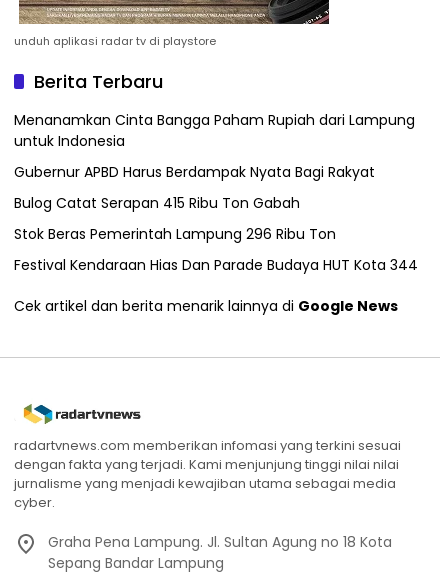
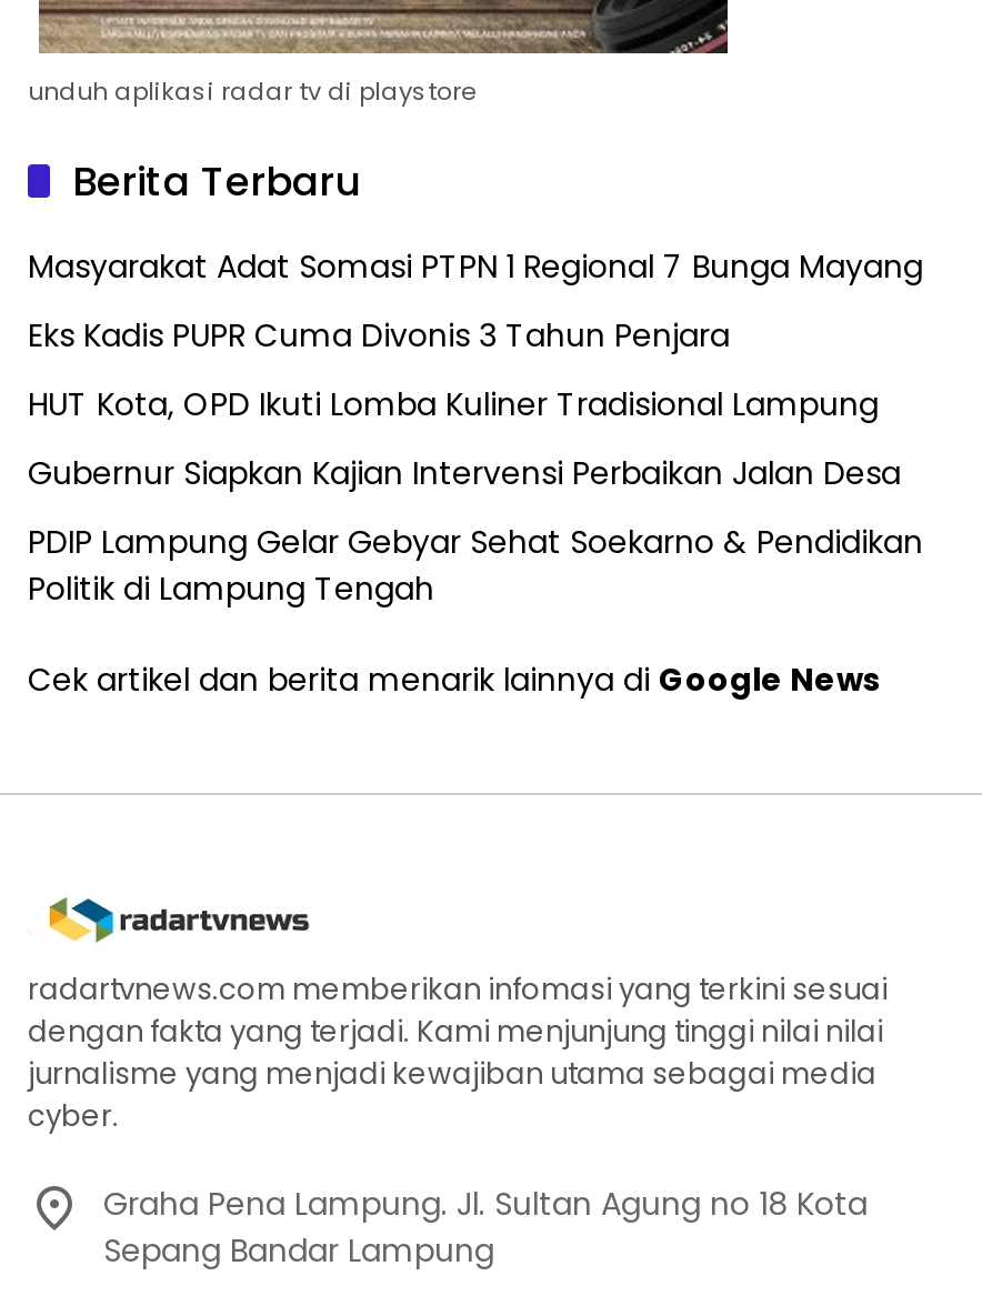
- Menanamkan Cinta Bangga Paham Rupiah dari Lampung
- untuk Indonesia
+ Masyarakat Adat Somasi PTPN 1 Regional 7 Bunga Mayang

- Gubernur APBD Harus Berdampak Nyata Bagi Rakyat
+ Eks Kadis PUPR Cuma Divonis 3 Tahun Penjara

- Bulog Catat Serapan 415 Ribu Ton Gabah
+ HUT Kota, OPD Ikuti Lomba Kuliner Tradisional Lampung

- Stok Beras Pemerintah Lampung 296 Ribu Ton
+ Gubernur Siapkan Kajian Intervensi Perbaikan Jalan Desa

- Festival Kendaraan Hias Dan Parade Budaya HUT Kota 344
+ PDIP Lampung Gelar Gebyar Sehat Soekarno & Pendidikan
+ Politik di Lampung Tengah
